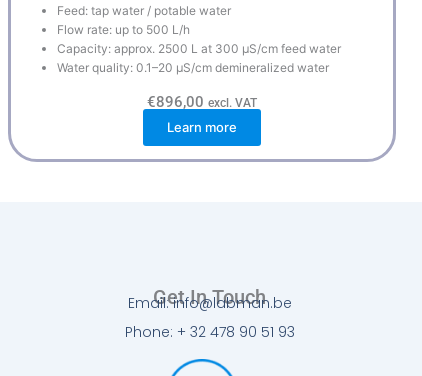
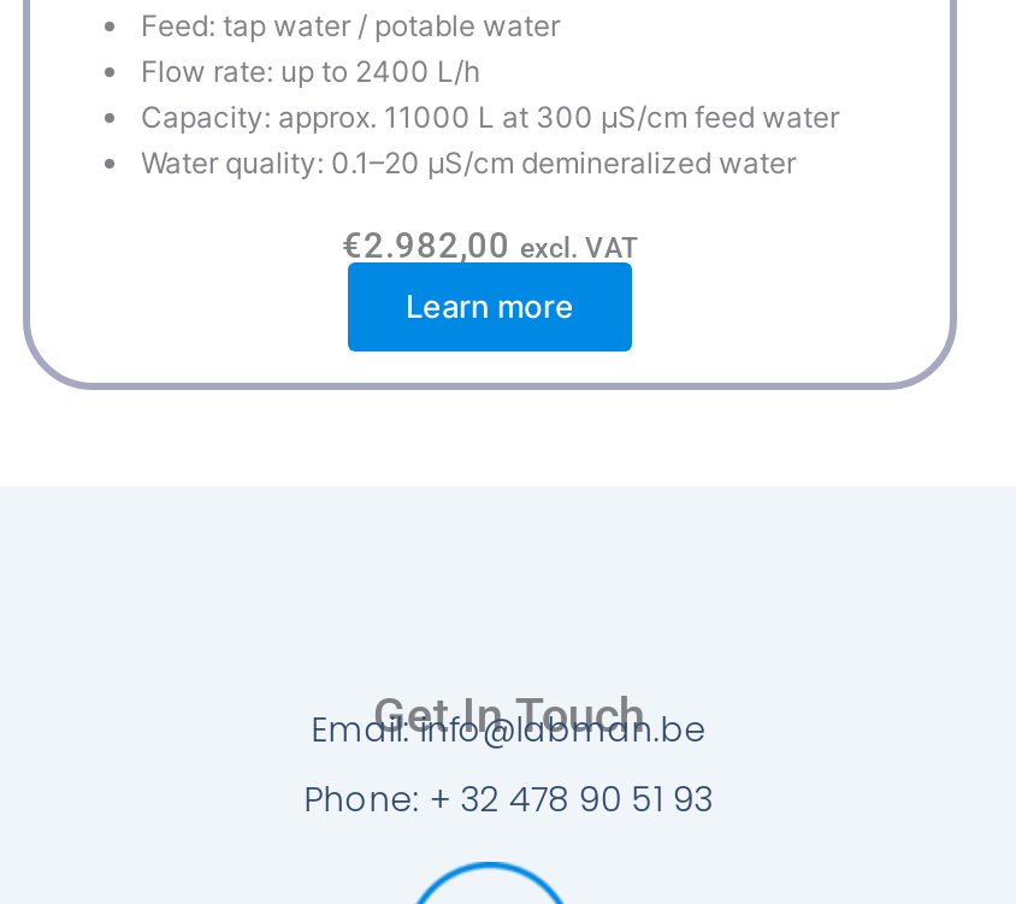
- Flow rate: up to 500 L/h
+ Flow rate: up to 2400 L/h

- Capacity: approx. 2500 L at 300 µS/cm feed water
+ Capacity: approx. 11000 L at 300 µS/cm feed water

- €896,00 excl. VAT
+ €2.982,00 excl. VAT
